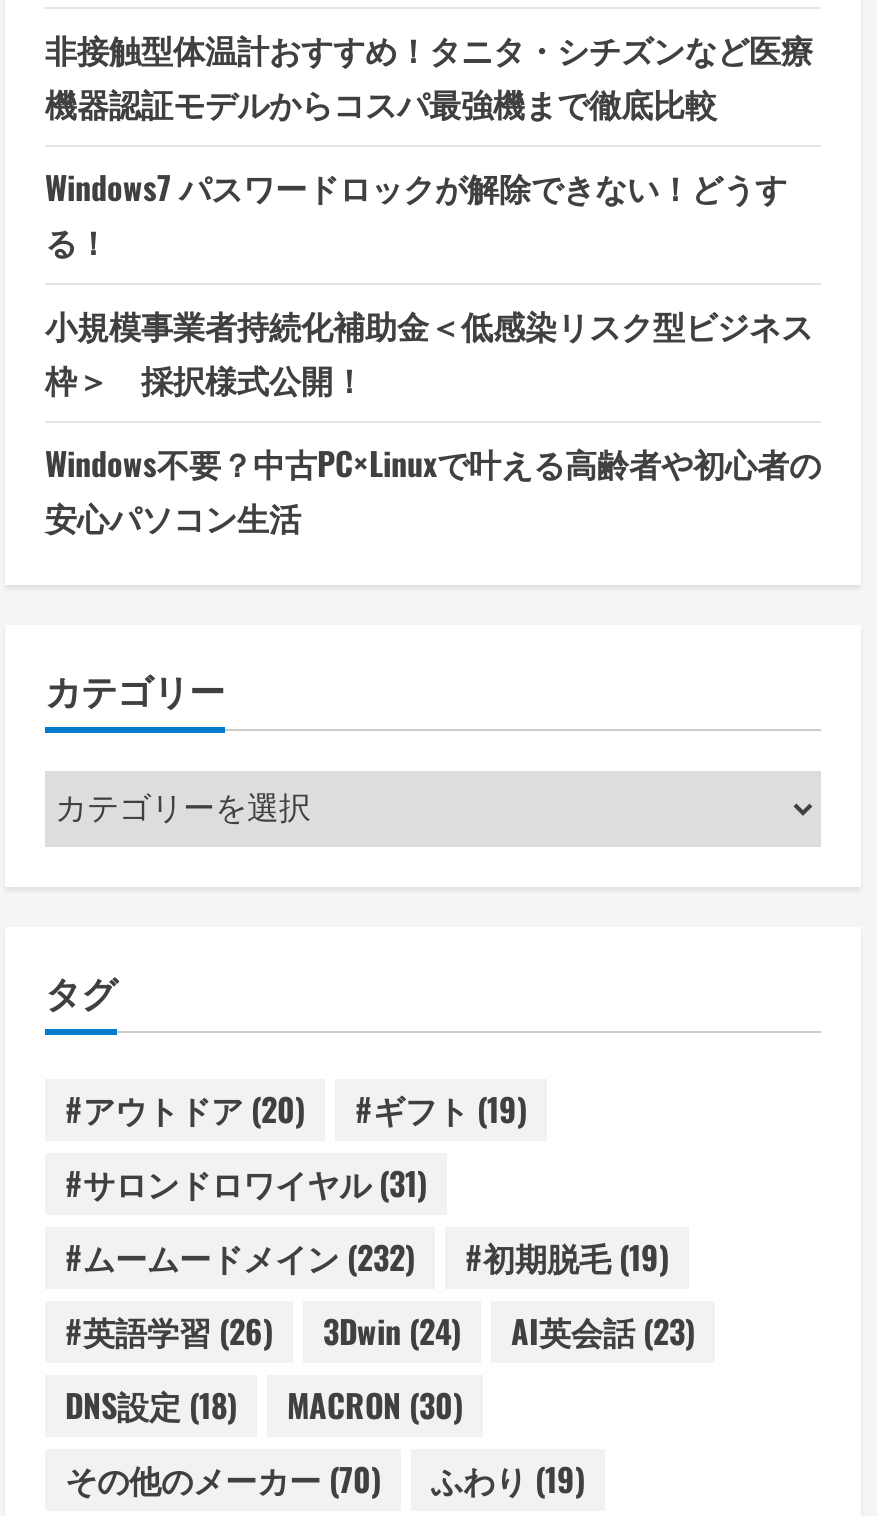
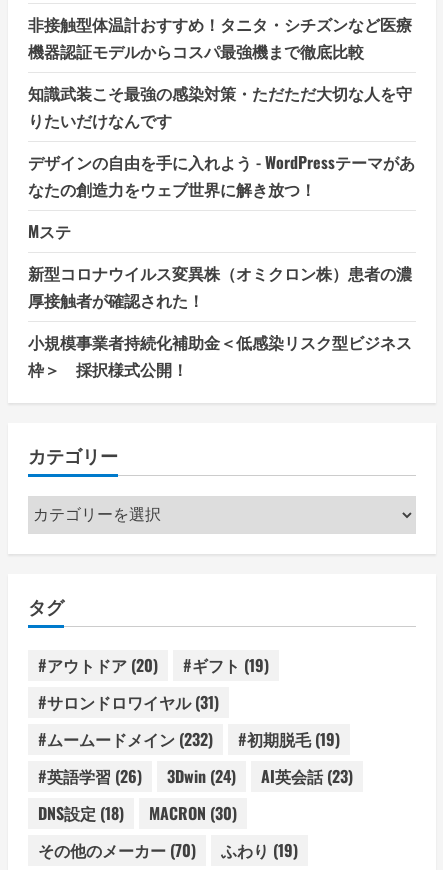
- Windows7 パスワードロックが解除できない！どうす
- る！
+ 知識武装こそ最強の感染対策・ただただ大切な人を守
+ りたいだけなんです
+ デザインの自由を手に入れよう - WordPressテーマがあ
+ なたの創造力をウェブ世界に解き放つ！
+ Mステ
+ 新型コロナウイルス変異株（オミクロン株）患者の濃
+ 厚接触者が確認された！

moved down: 小規模事業者持続化補助金＜低感染リスク型ビジネス | 枠＞ 採択様式公開！

- Windows不要？中古PC×Linuxで叶える高齢者や初心者の
- 安心パソコン生活
